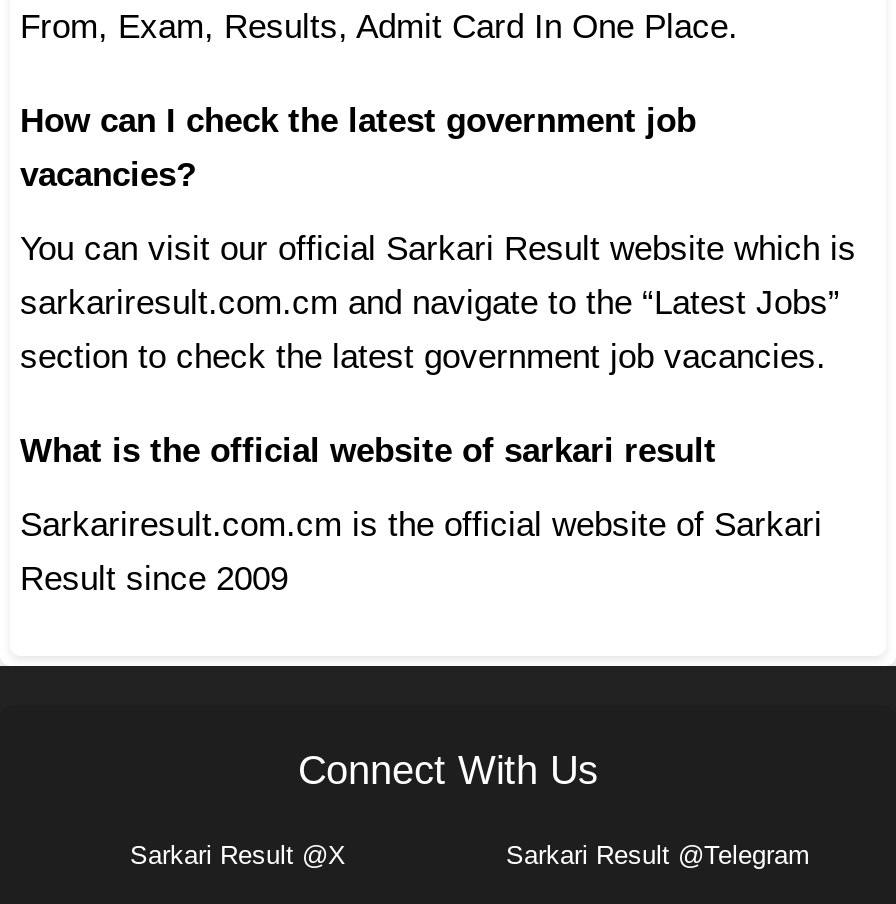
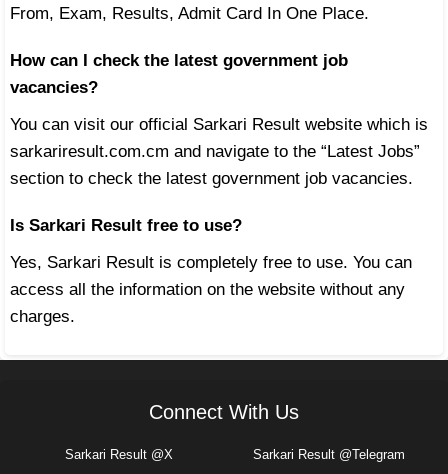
- What is the official website of sarkari result
+ Is Sarkari Result free to use?

- Sarkariresult.com.cm is the official website of Sarkari
- Result since 2009
+ Yes, Sarkari Result is completely free to use. You can
+ access all the information on the website without any
+ charges.
